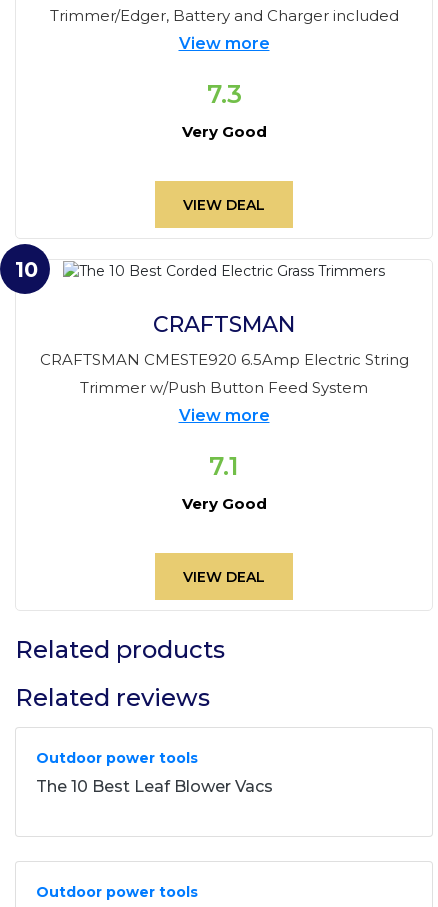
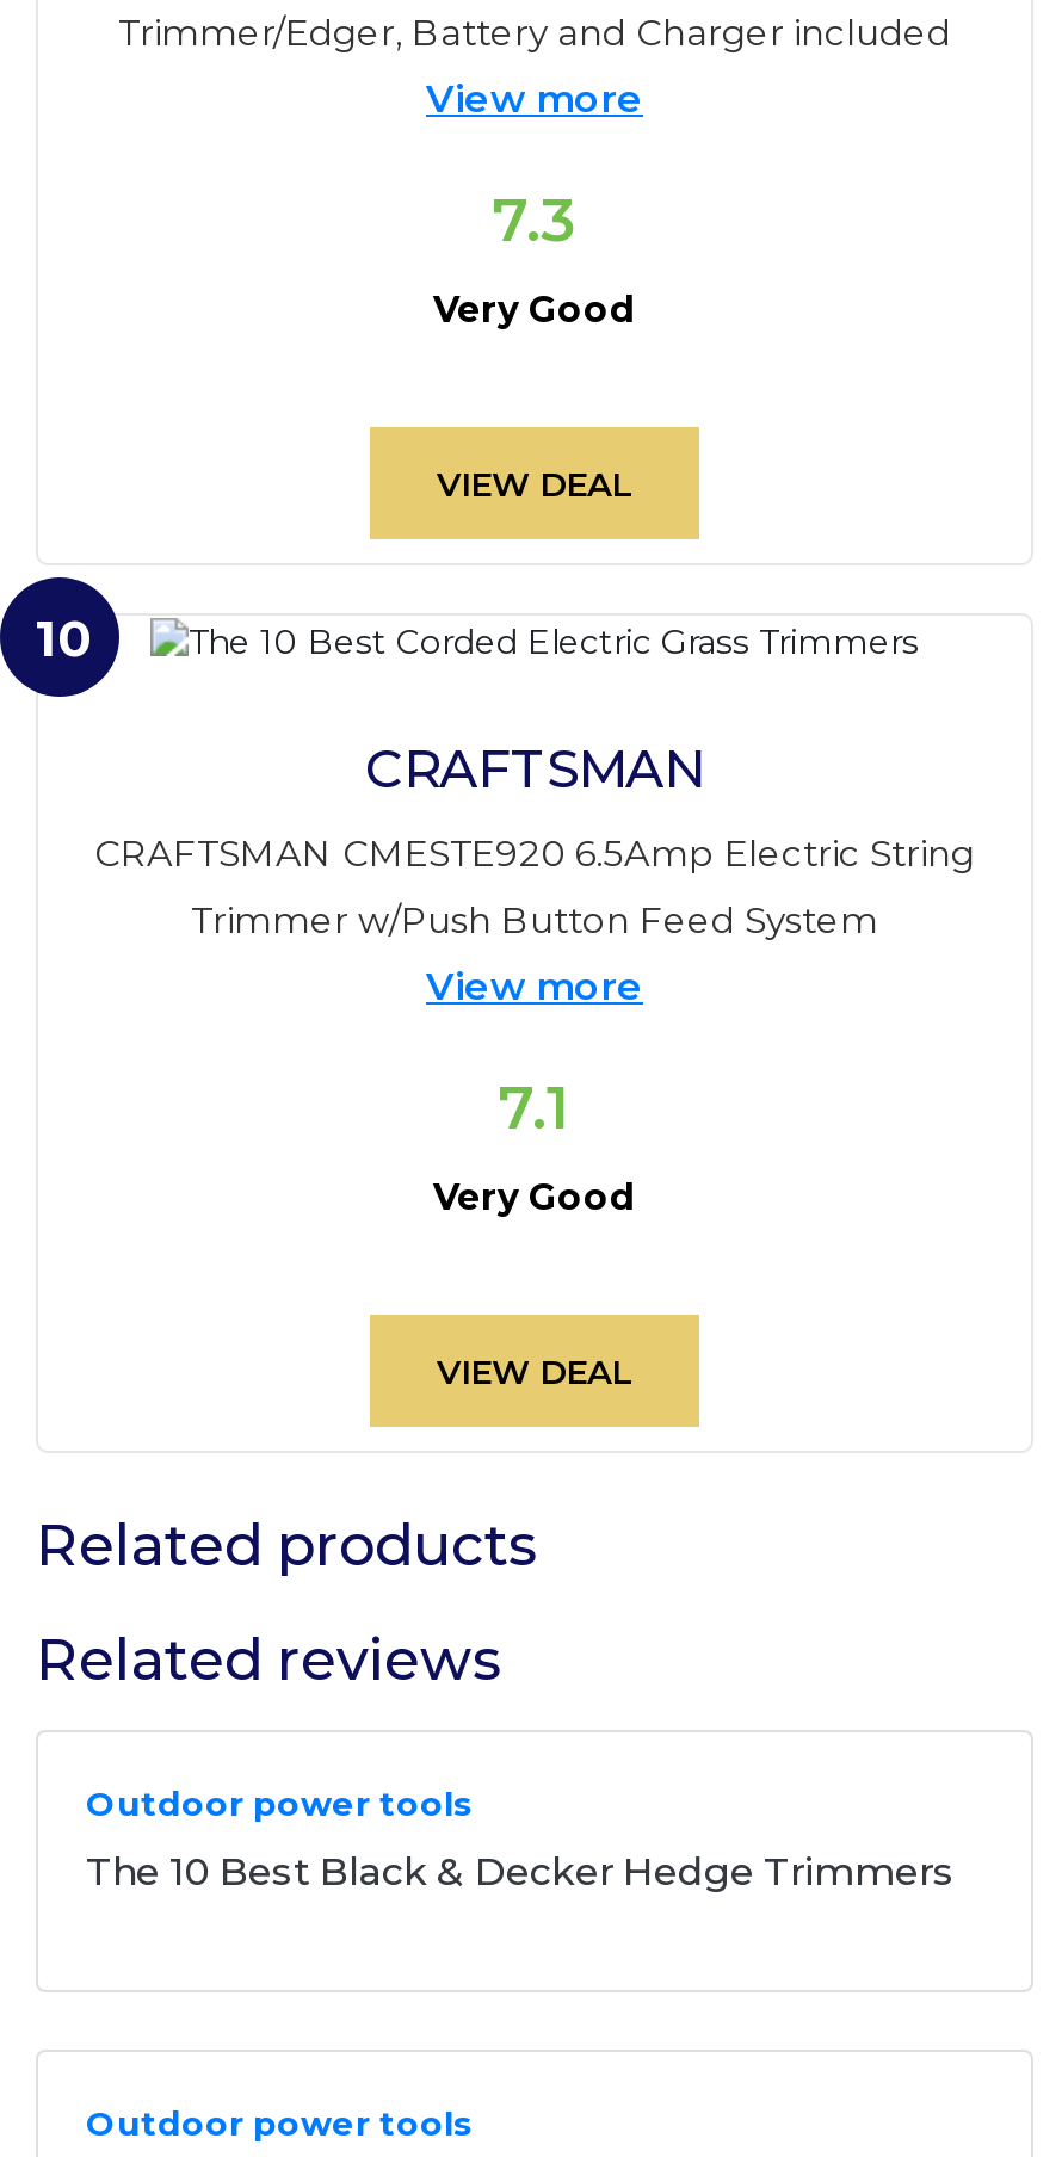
- The 10 Best Leaf Blower Vacs
+ The 10 Best Black & Decker Hedge Trimmers
